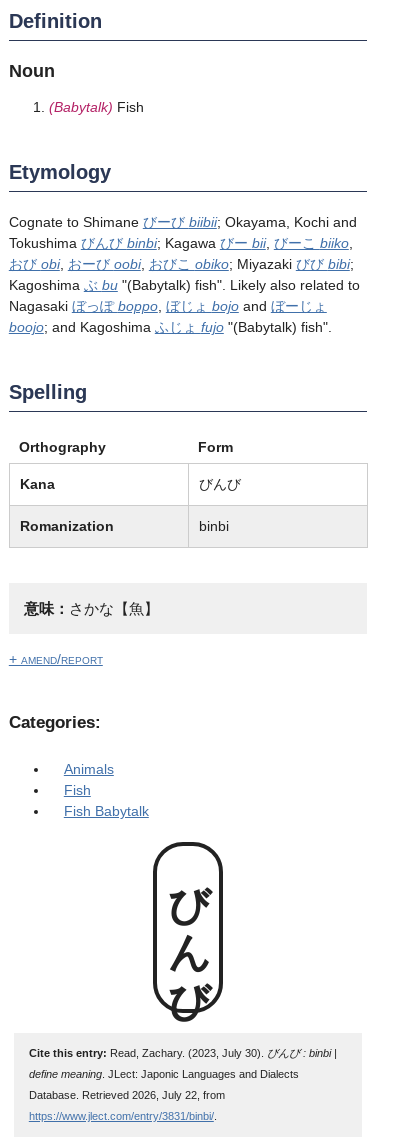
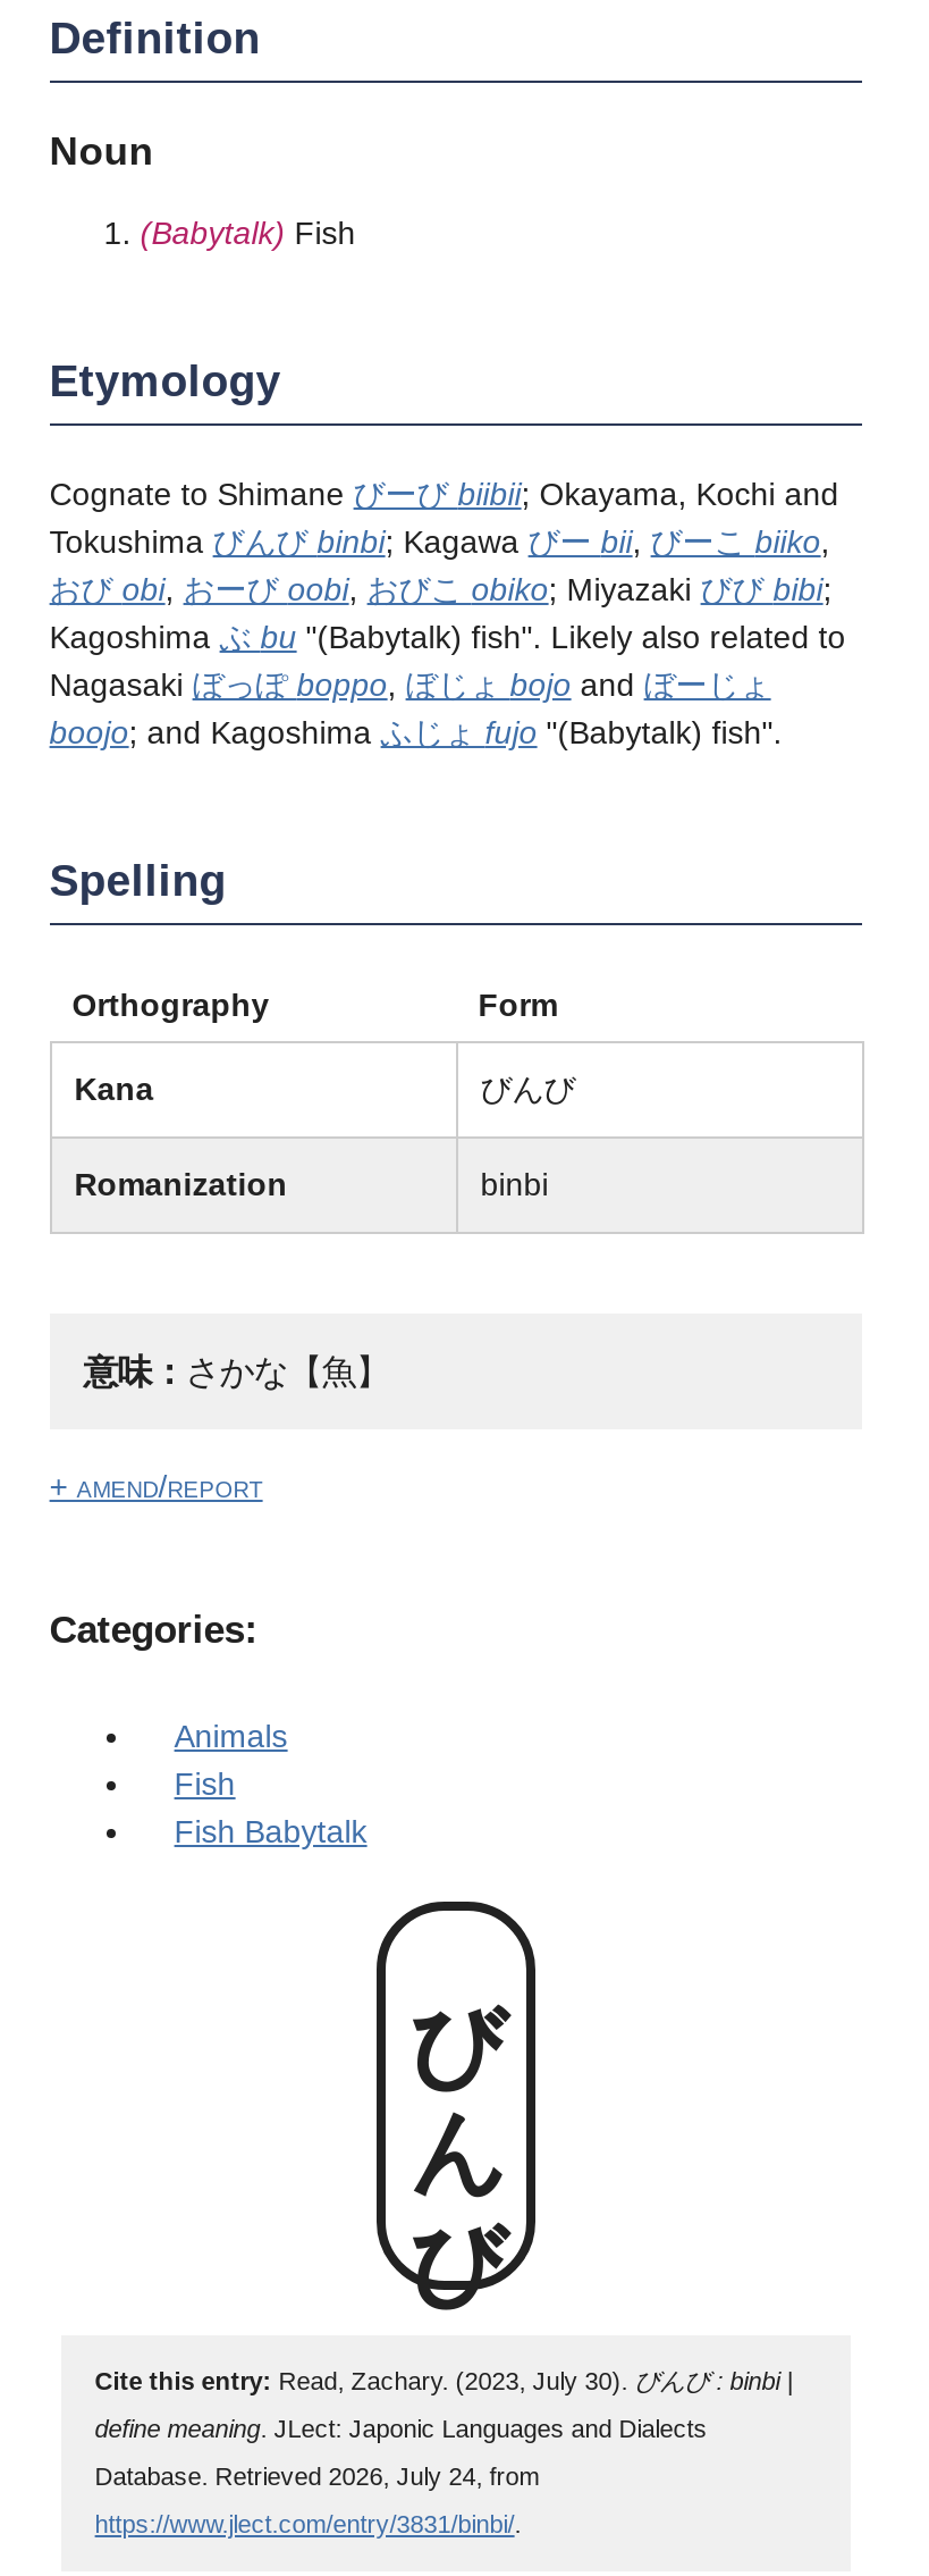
- Database. Retrieved 2026, July 22, from
+ Database. Retrieved 2026, July 24, from
